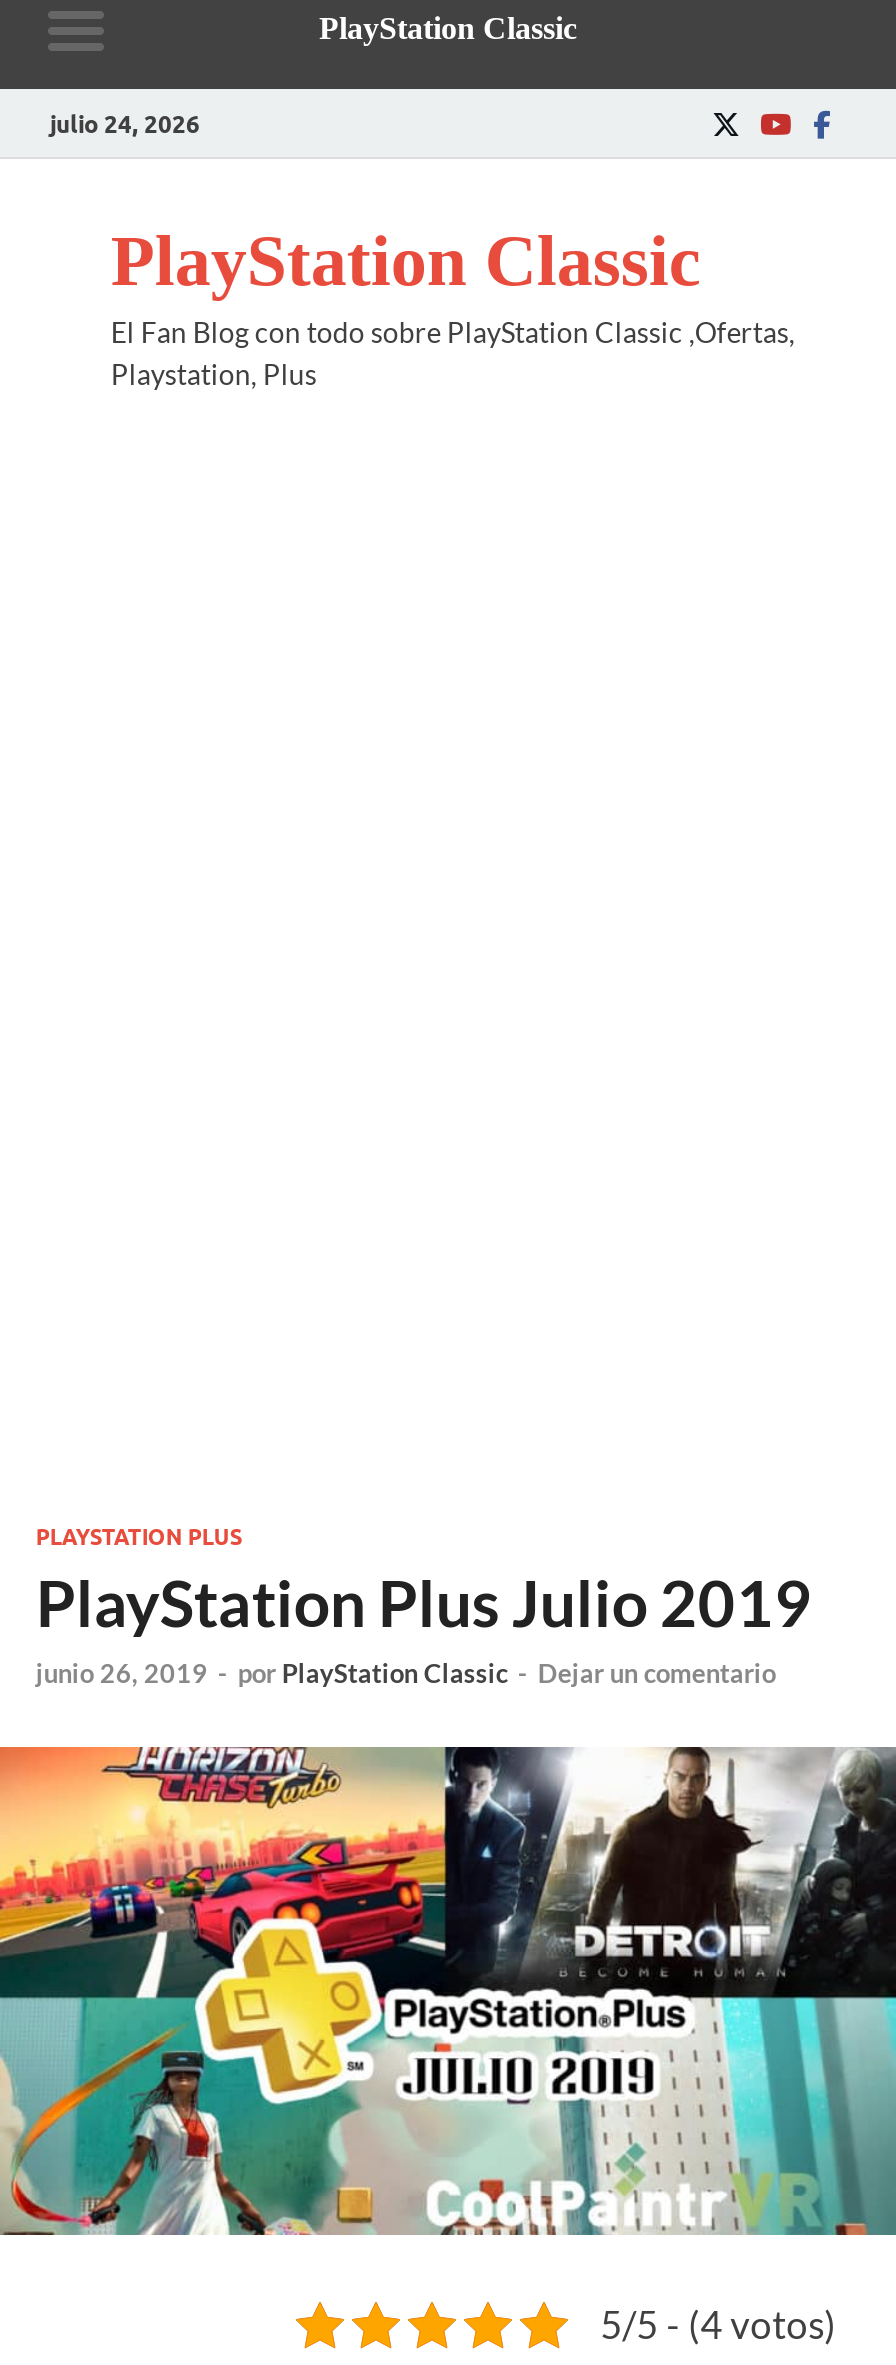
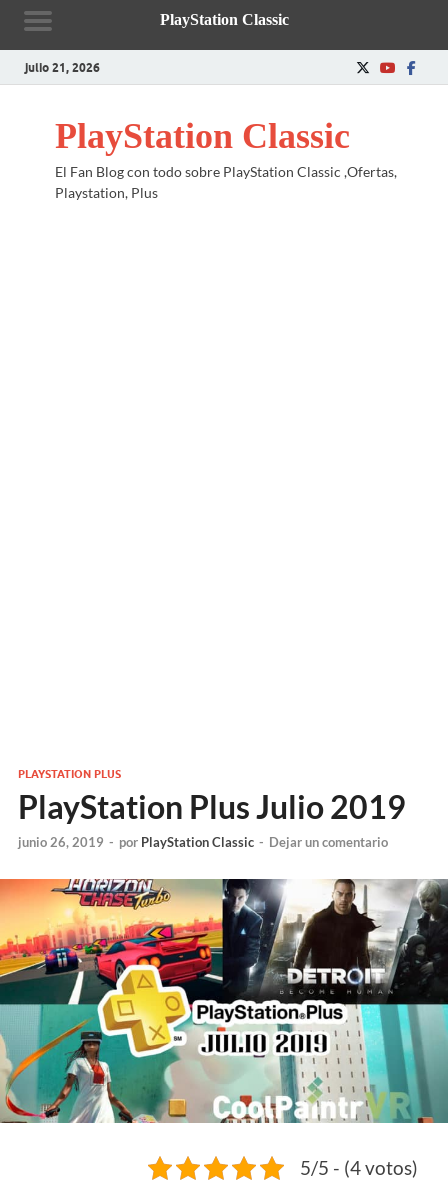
- julio 24, 2026
+ julio 21, 2026
